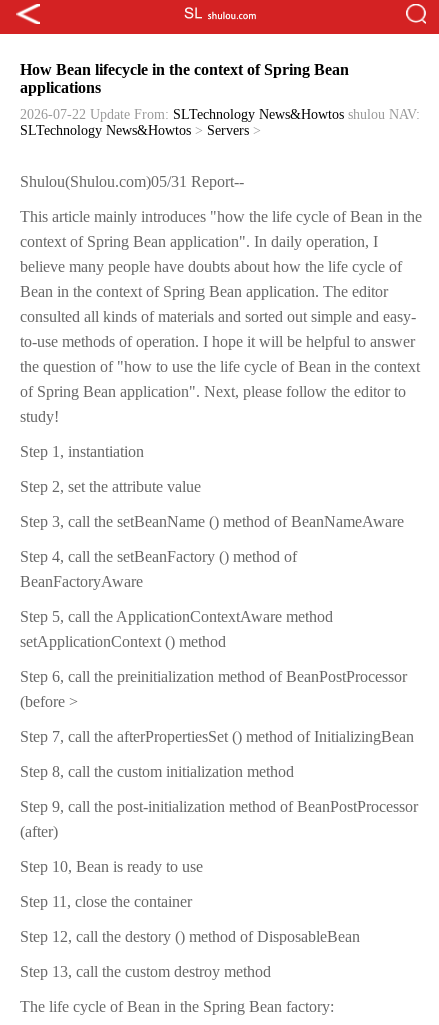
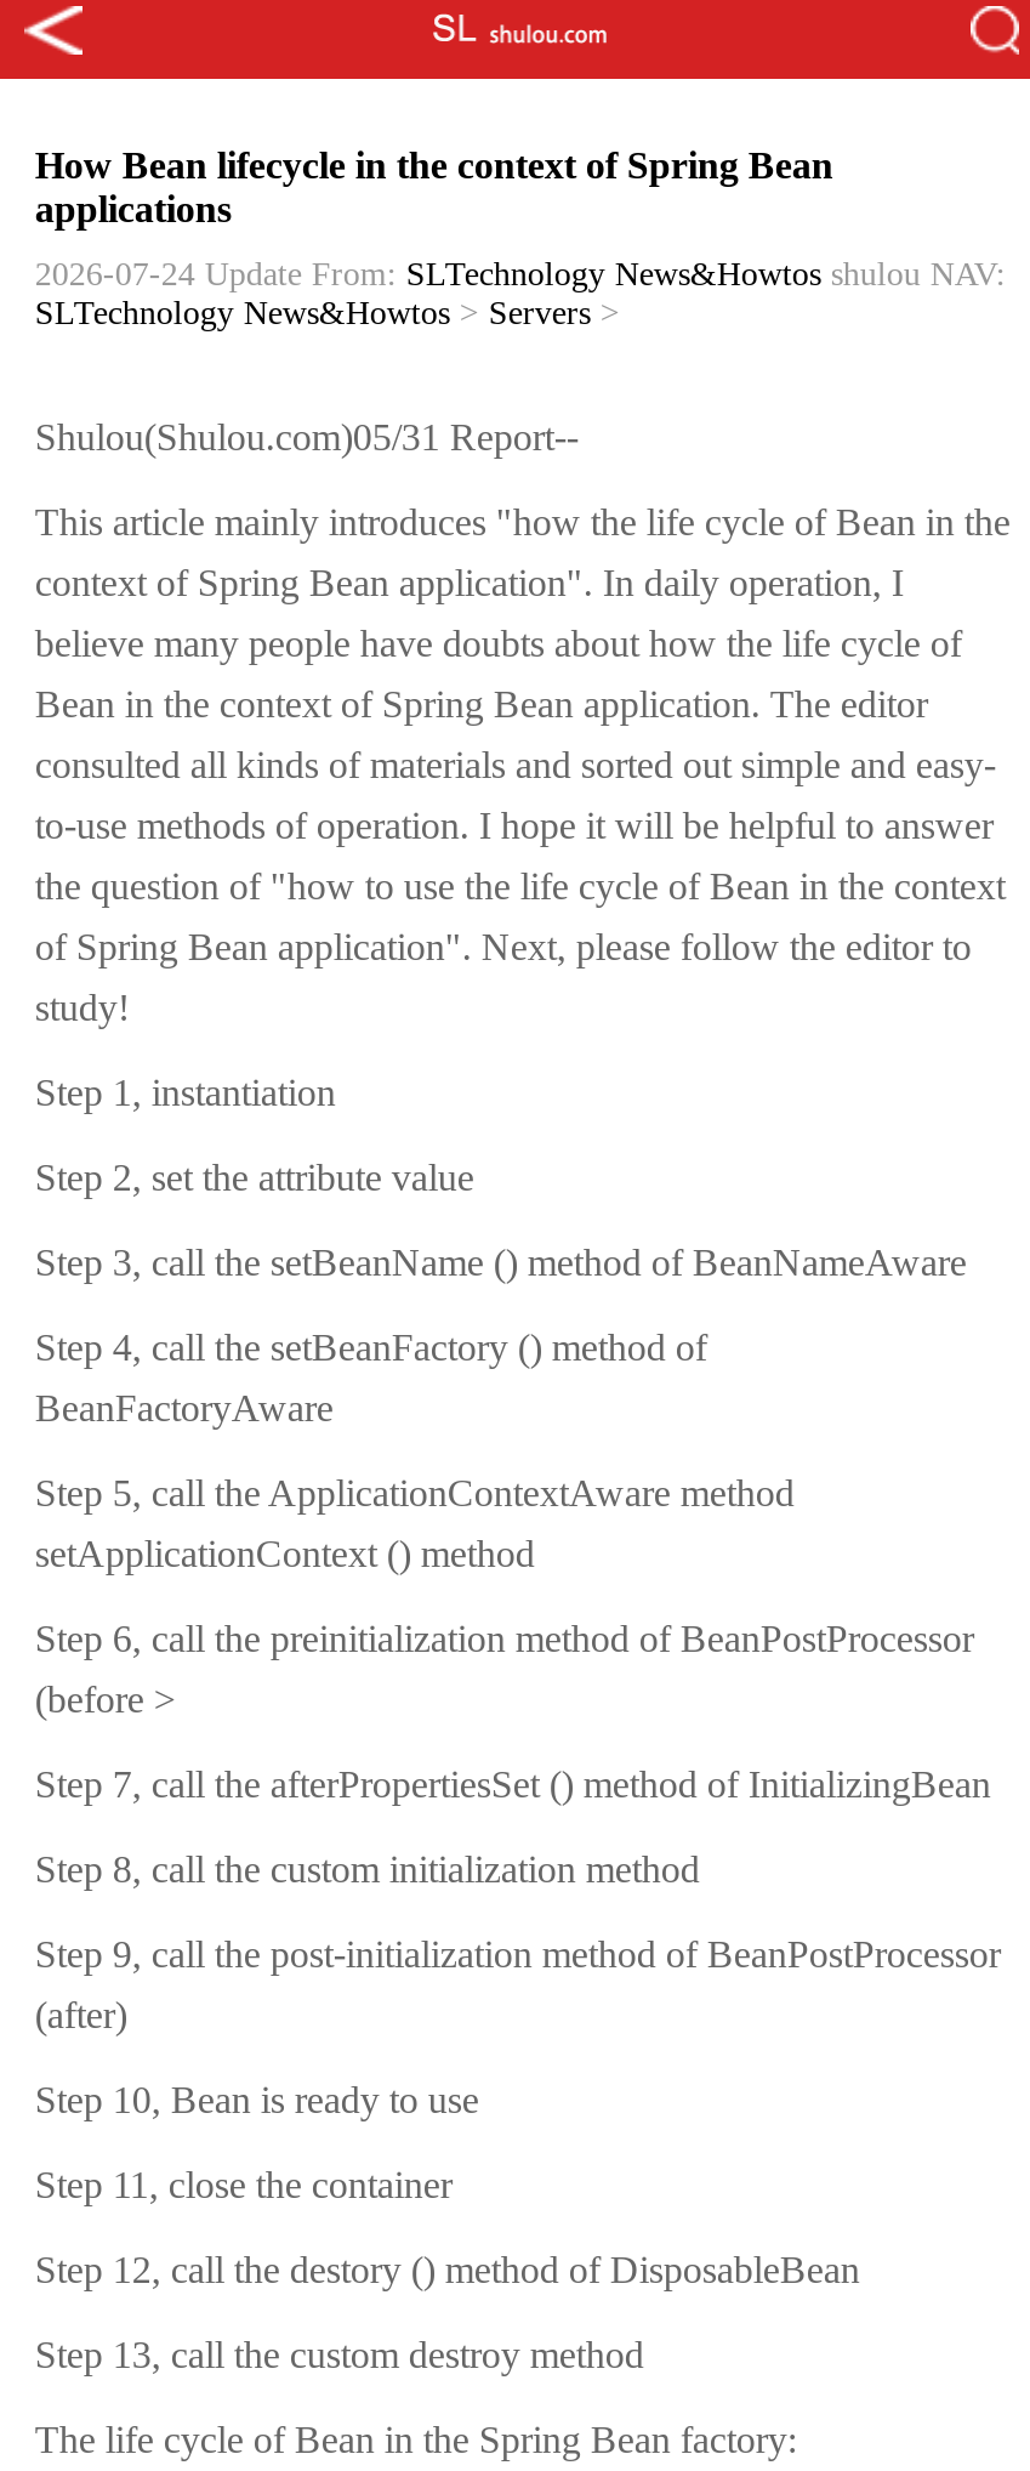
- 2026-07-22 Update From: SLTechnology News&Howtos shulou NAV:
+ 2026-07-24 Update From: SLTechnology News&Howtos shulou NAV:
